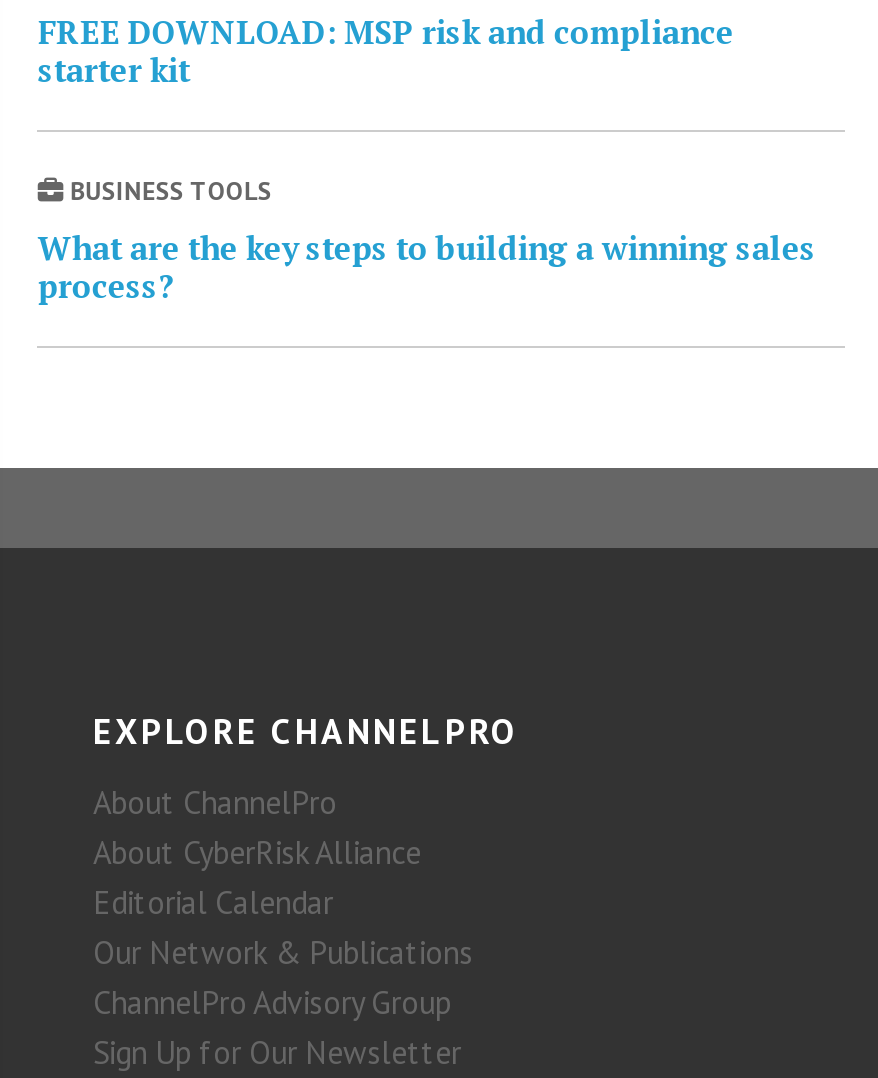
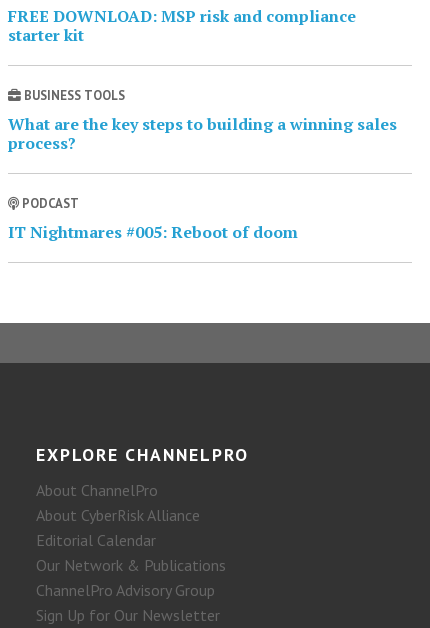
+ PODCAST
+ IT Nightmares #005: Reboot of doom
